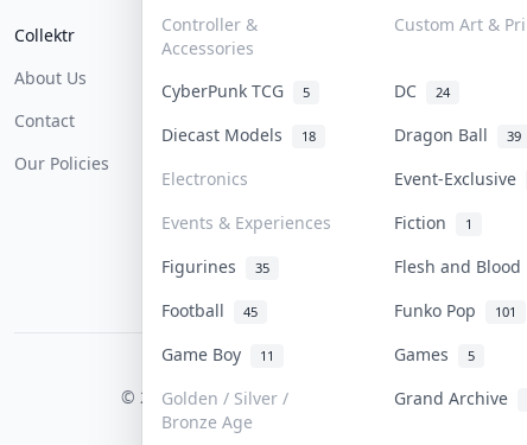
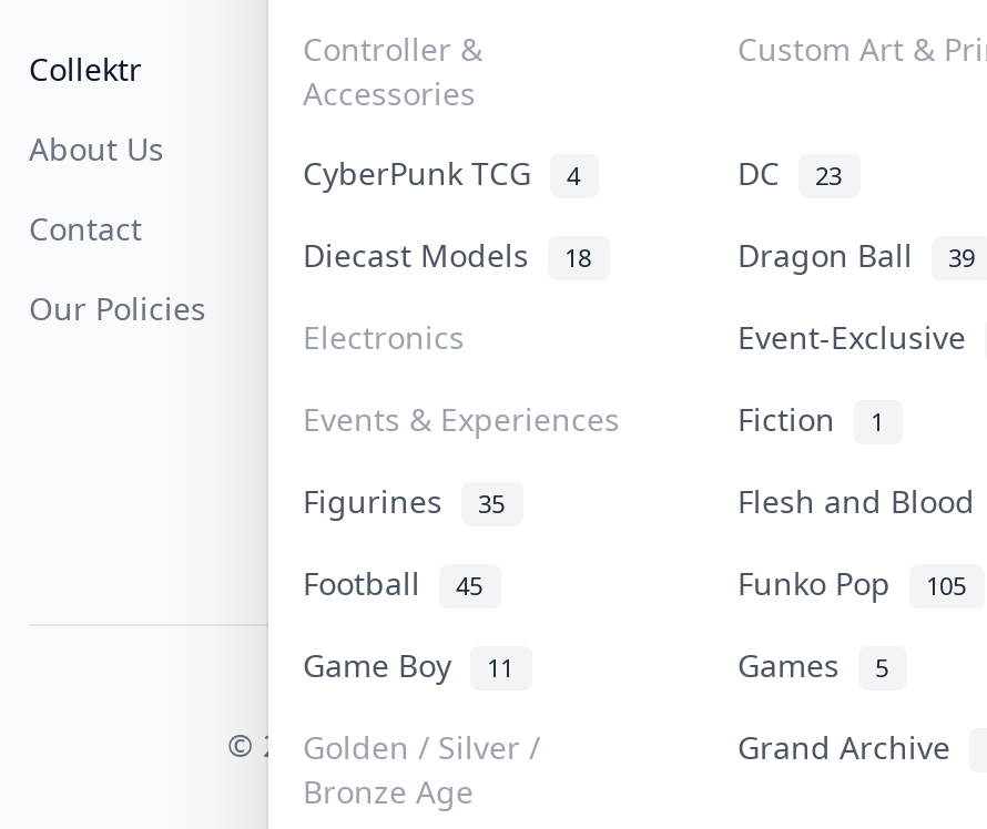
- CyberPunk TCG 5
+ CyberPunk TCG 4

- DC 24
+ DC 23

- Funko Pop 101
+ Funko Pop 105
